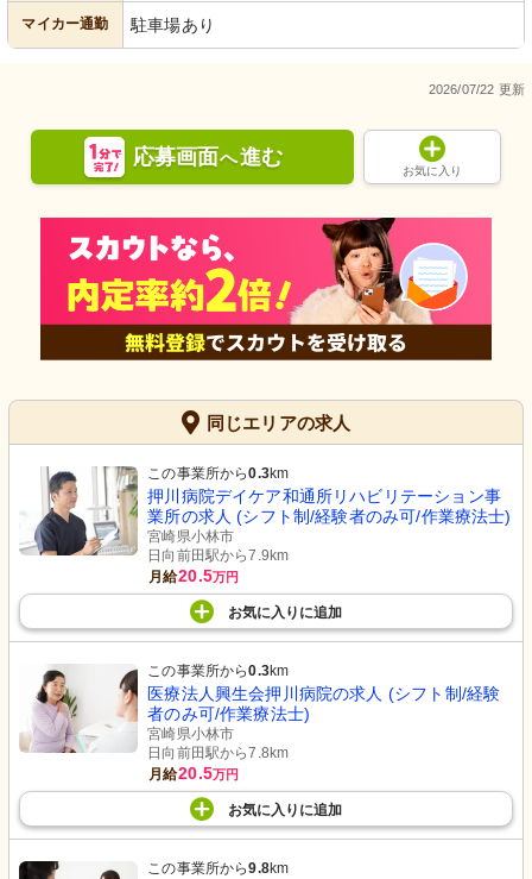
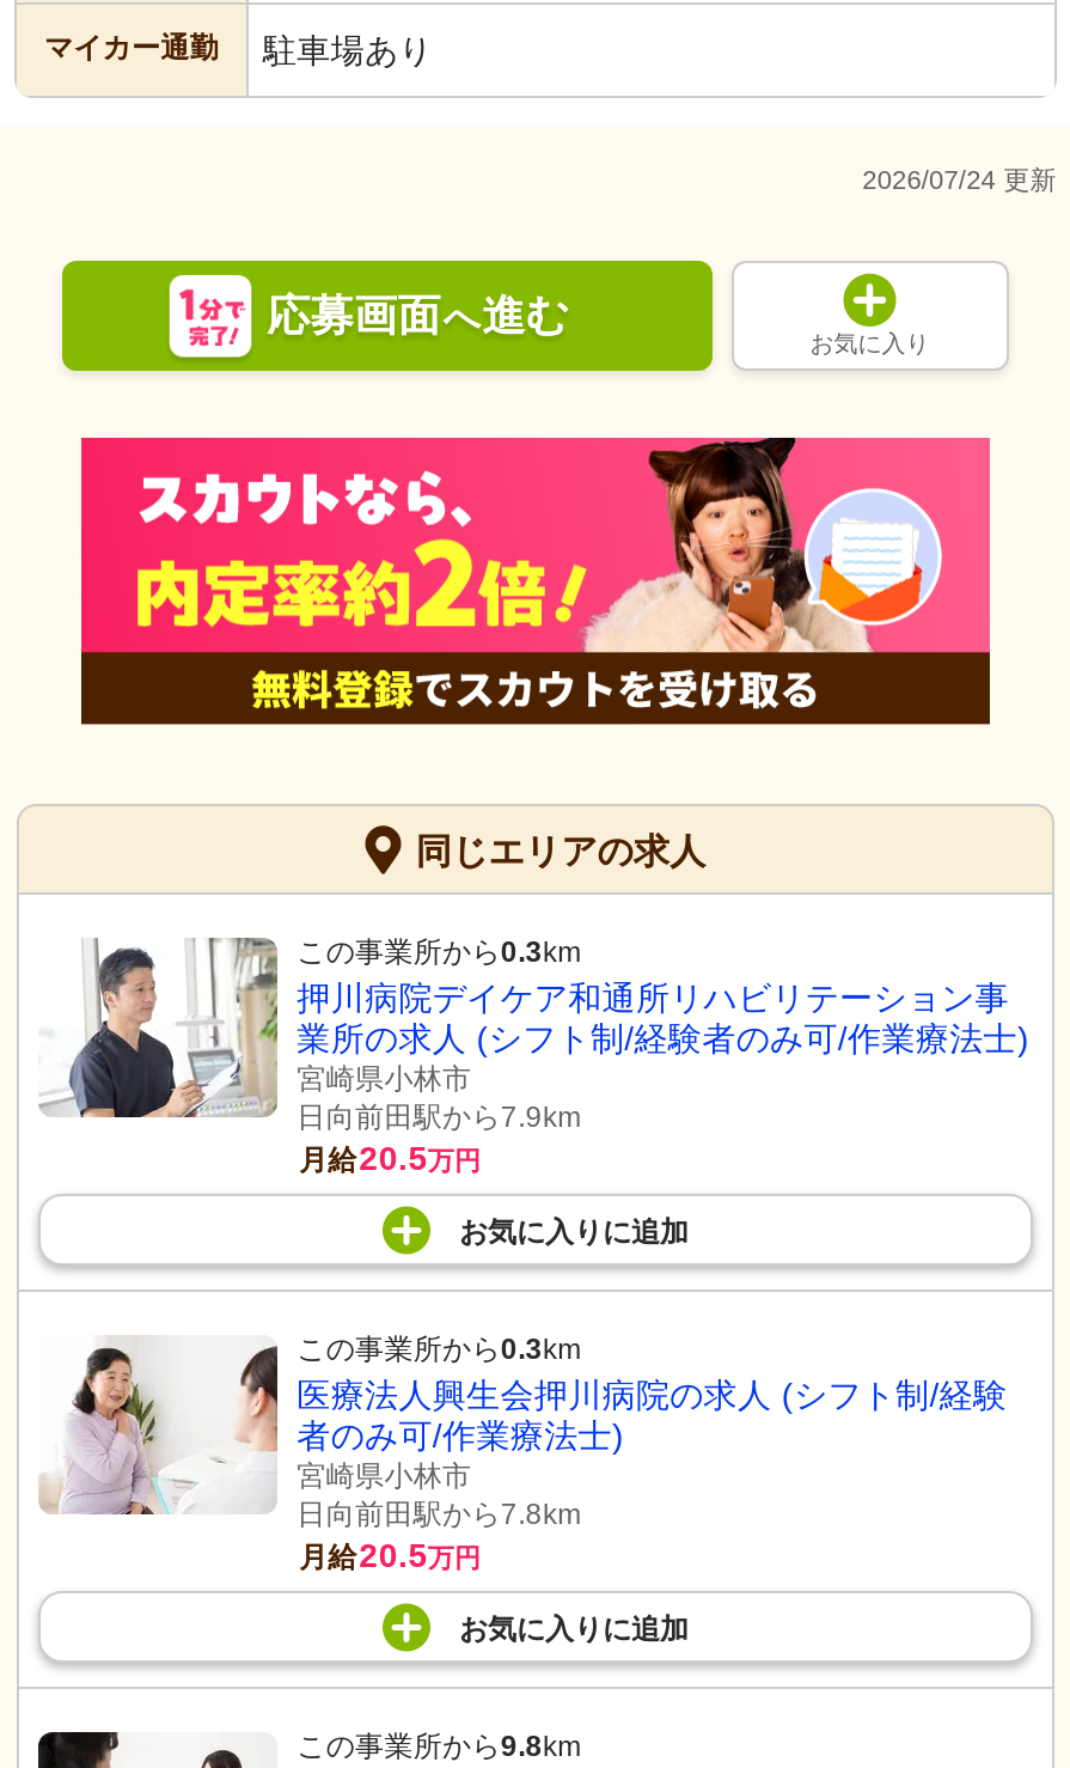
- 2026/07/22 更新
+ 2026/07/24 更新
